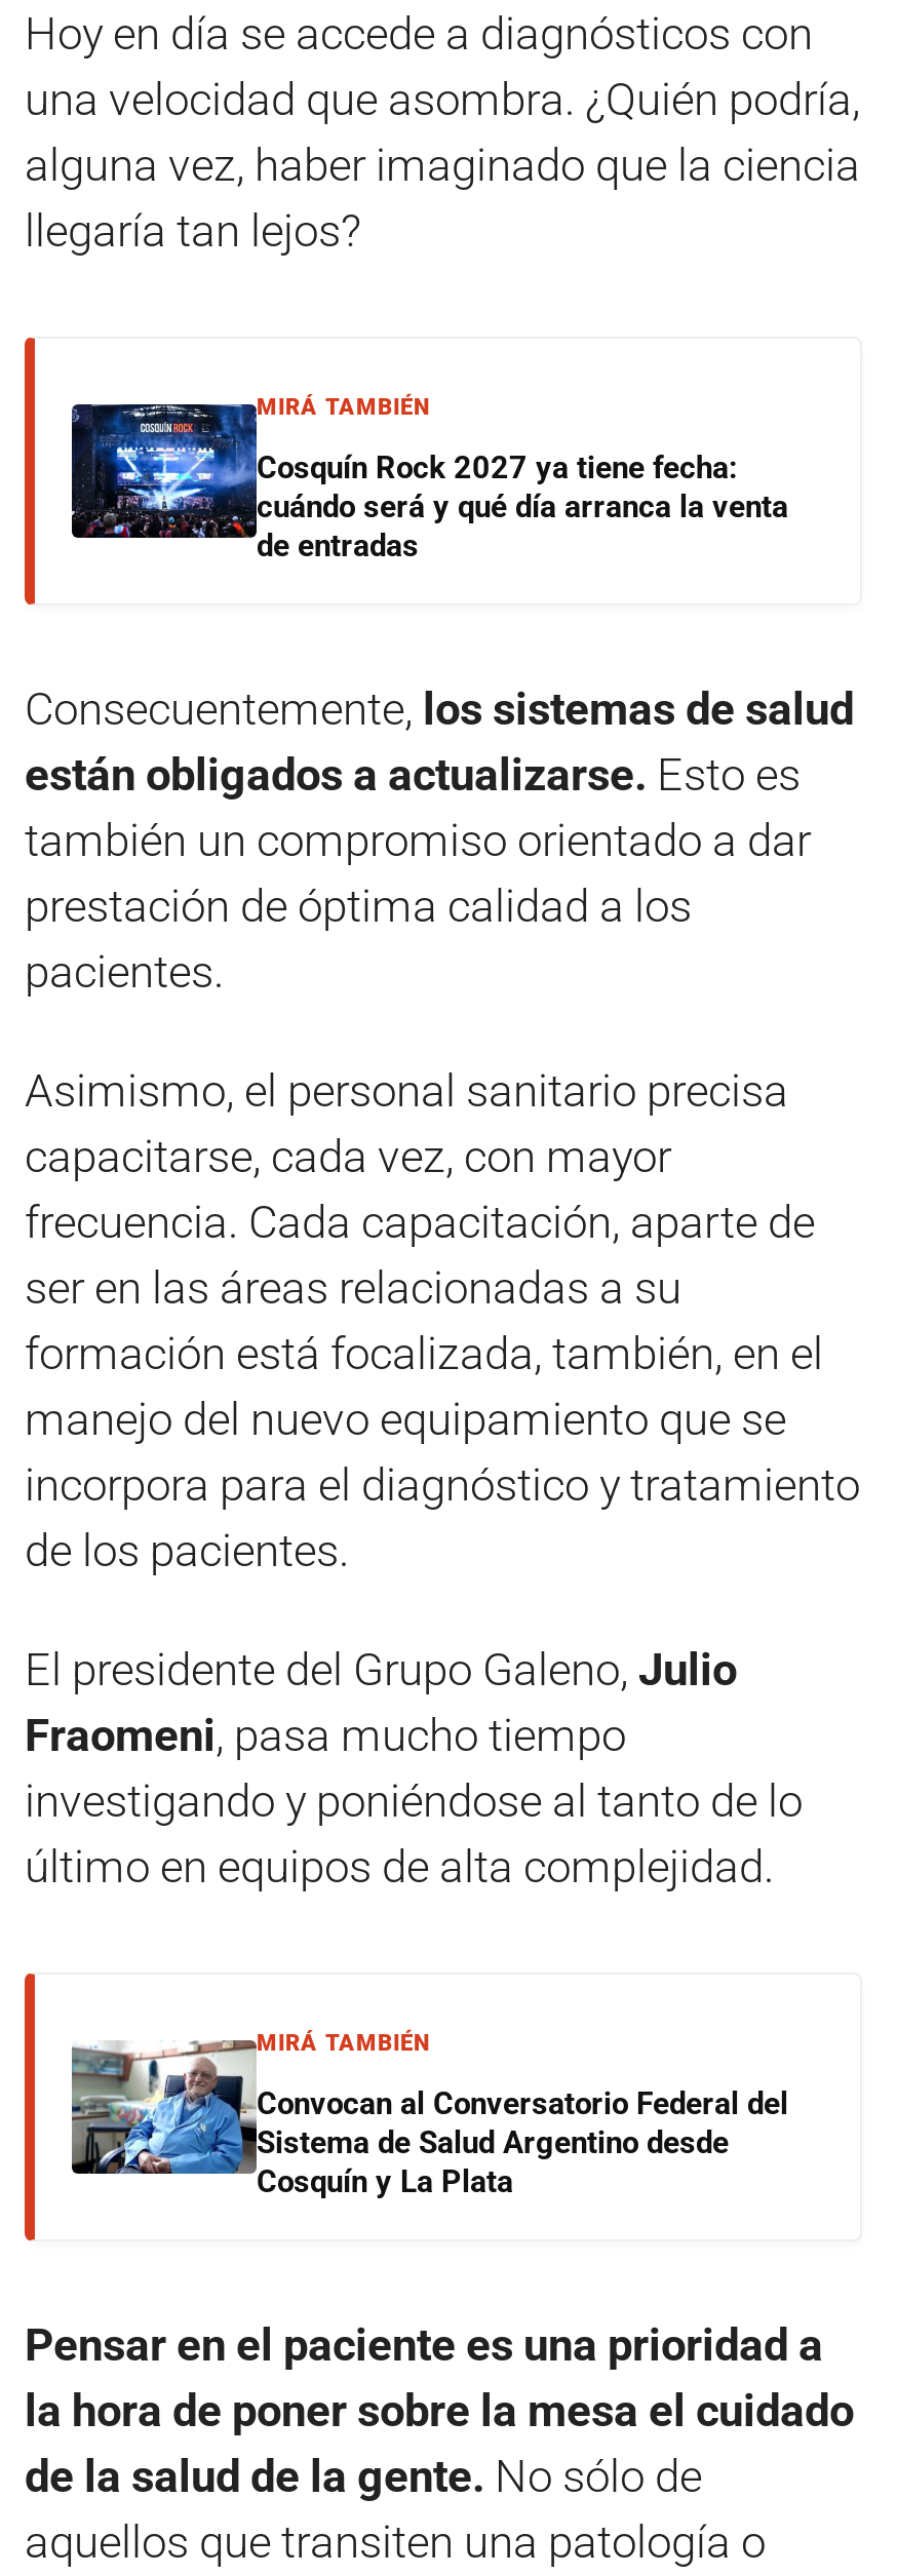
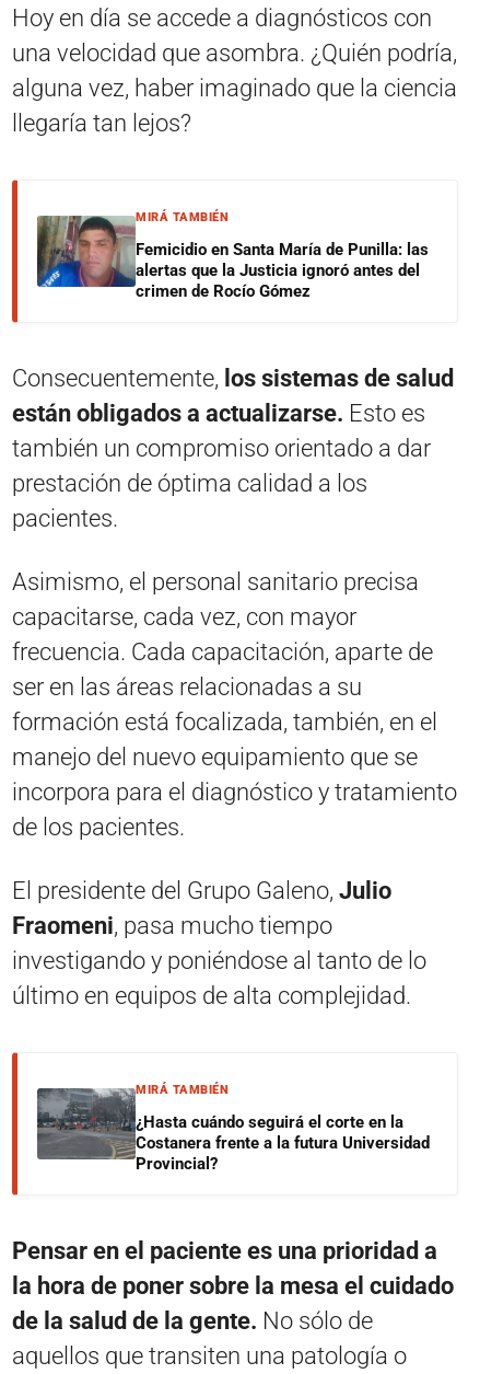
- [image]
- Cosquín Rock 2027 ya tiene fecha:
- cuándo será y qué día arranca la venta
- de entradas
+ [image]
+ Femicidio en Santa María de Punilla: las
+ alertas que la Justicia ignoró antes del
+ crimen de Rocío Gómez

- [image]
- Convocan al Conversatorio Federal del
- Sistema de Salud Argentino desde
- Cosquín y La Plata
+ [image]
+ ¿Hasta cuándo seguirá el corte en la
+ Costanera frente a la futura Universidad
+ Provincial?
